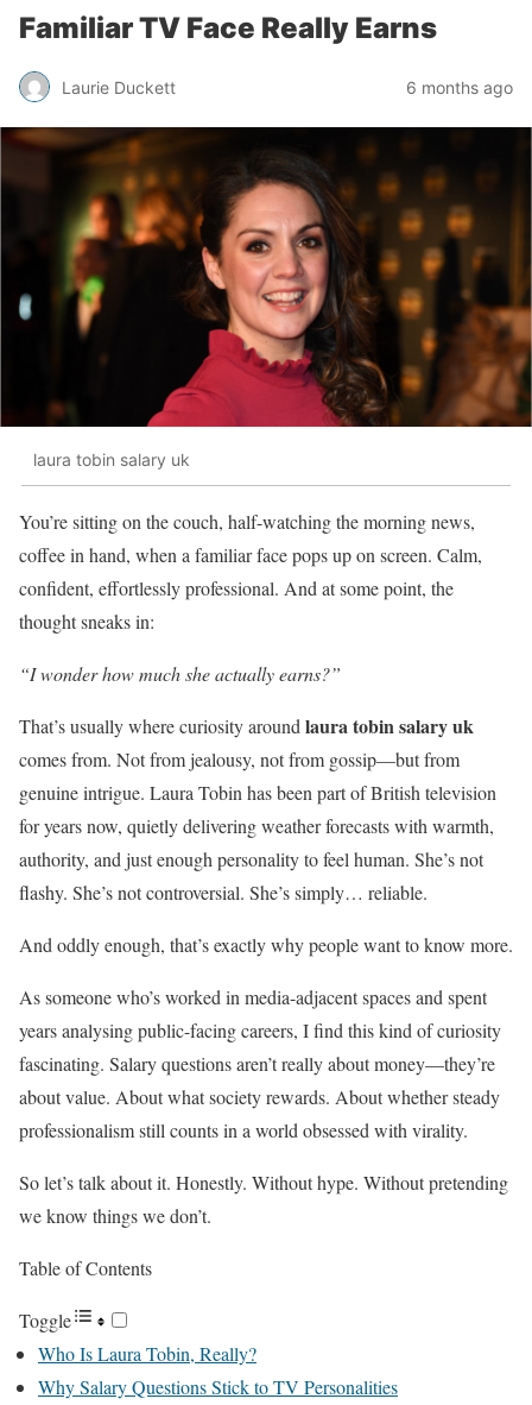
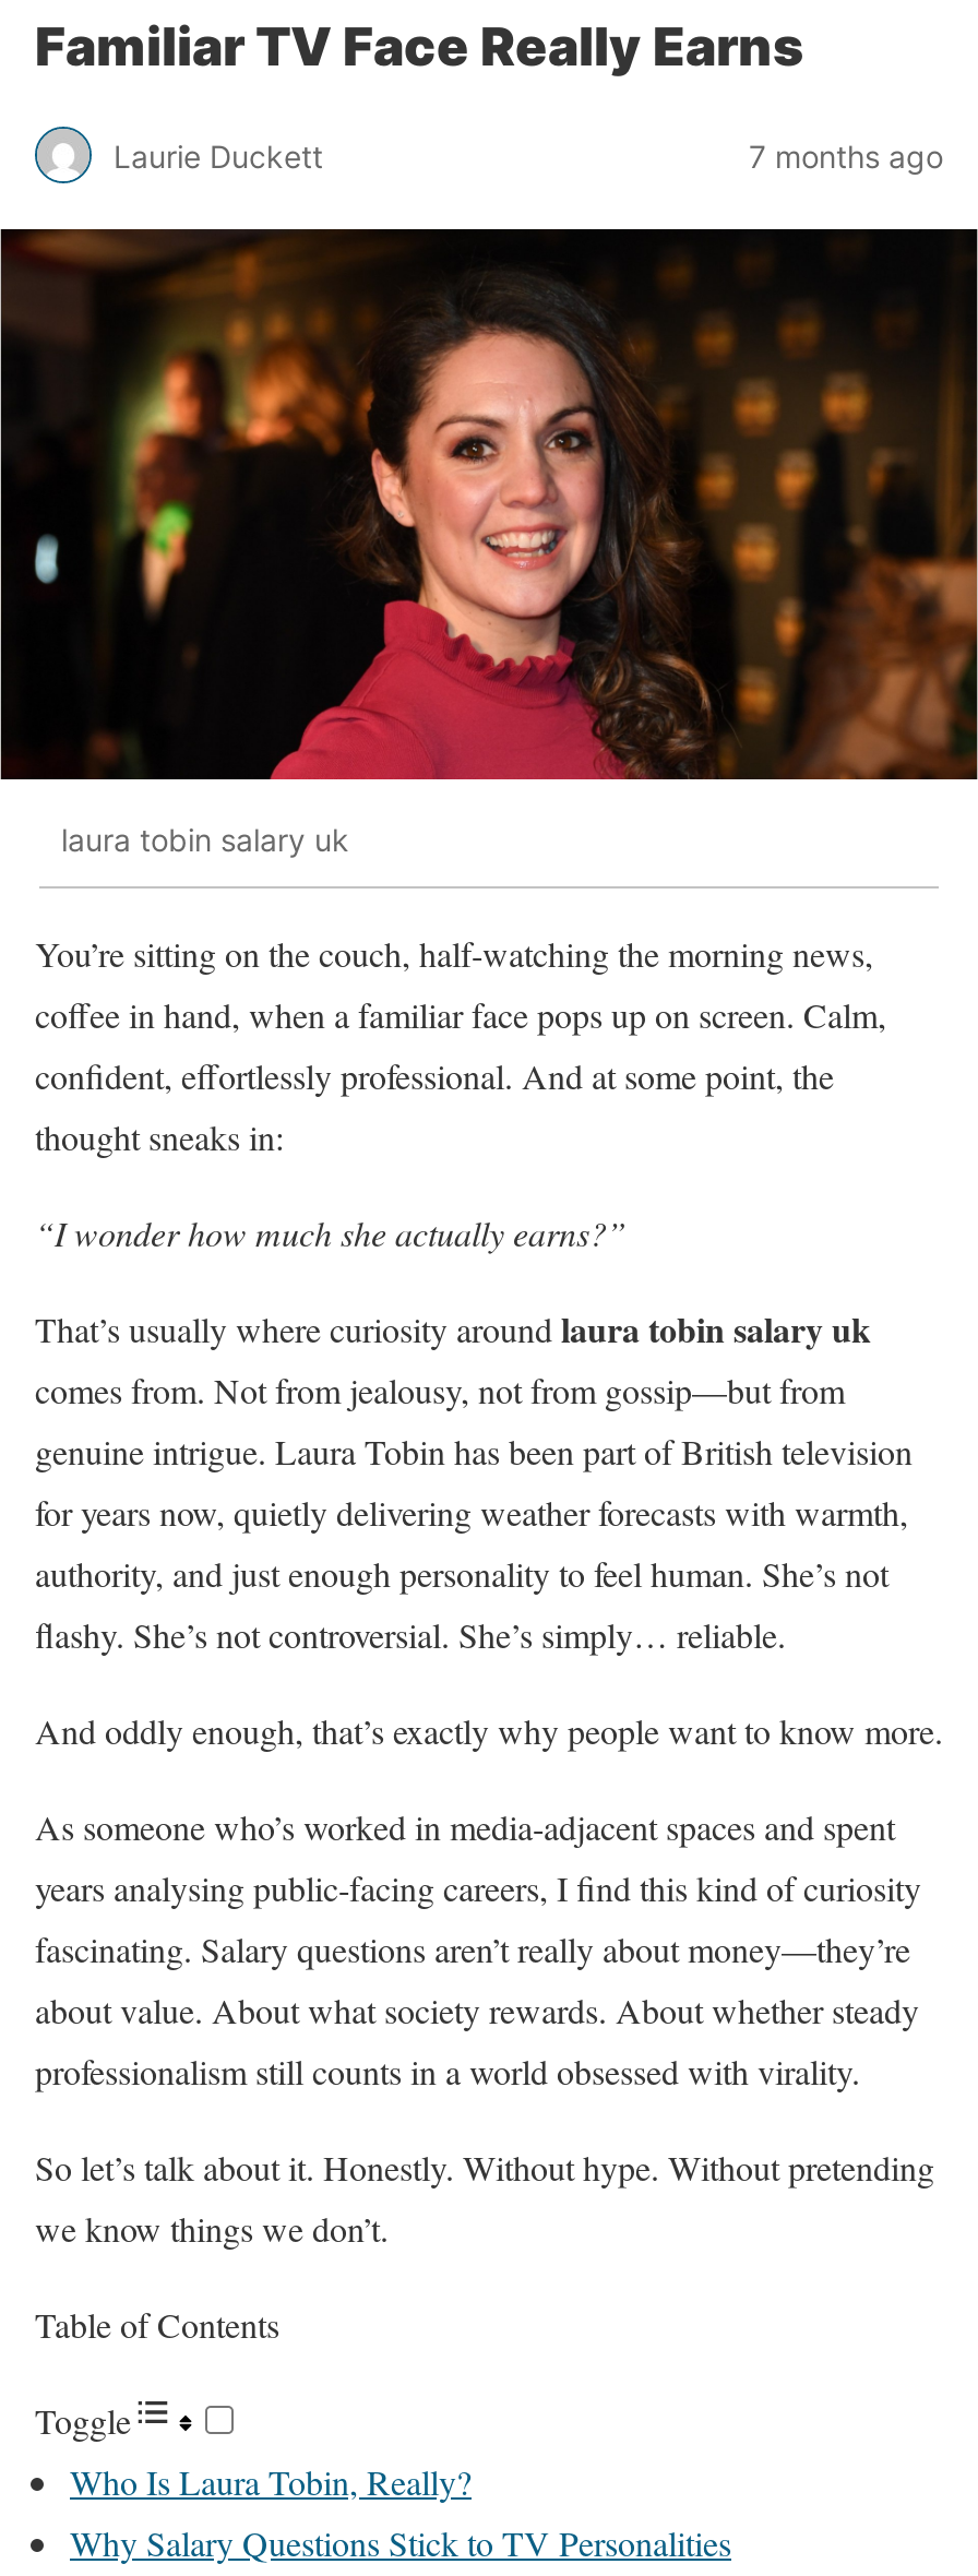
- 6 months ago
+ 7 months ago
